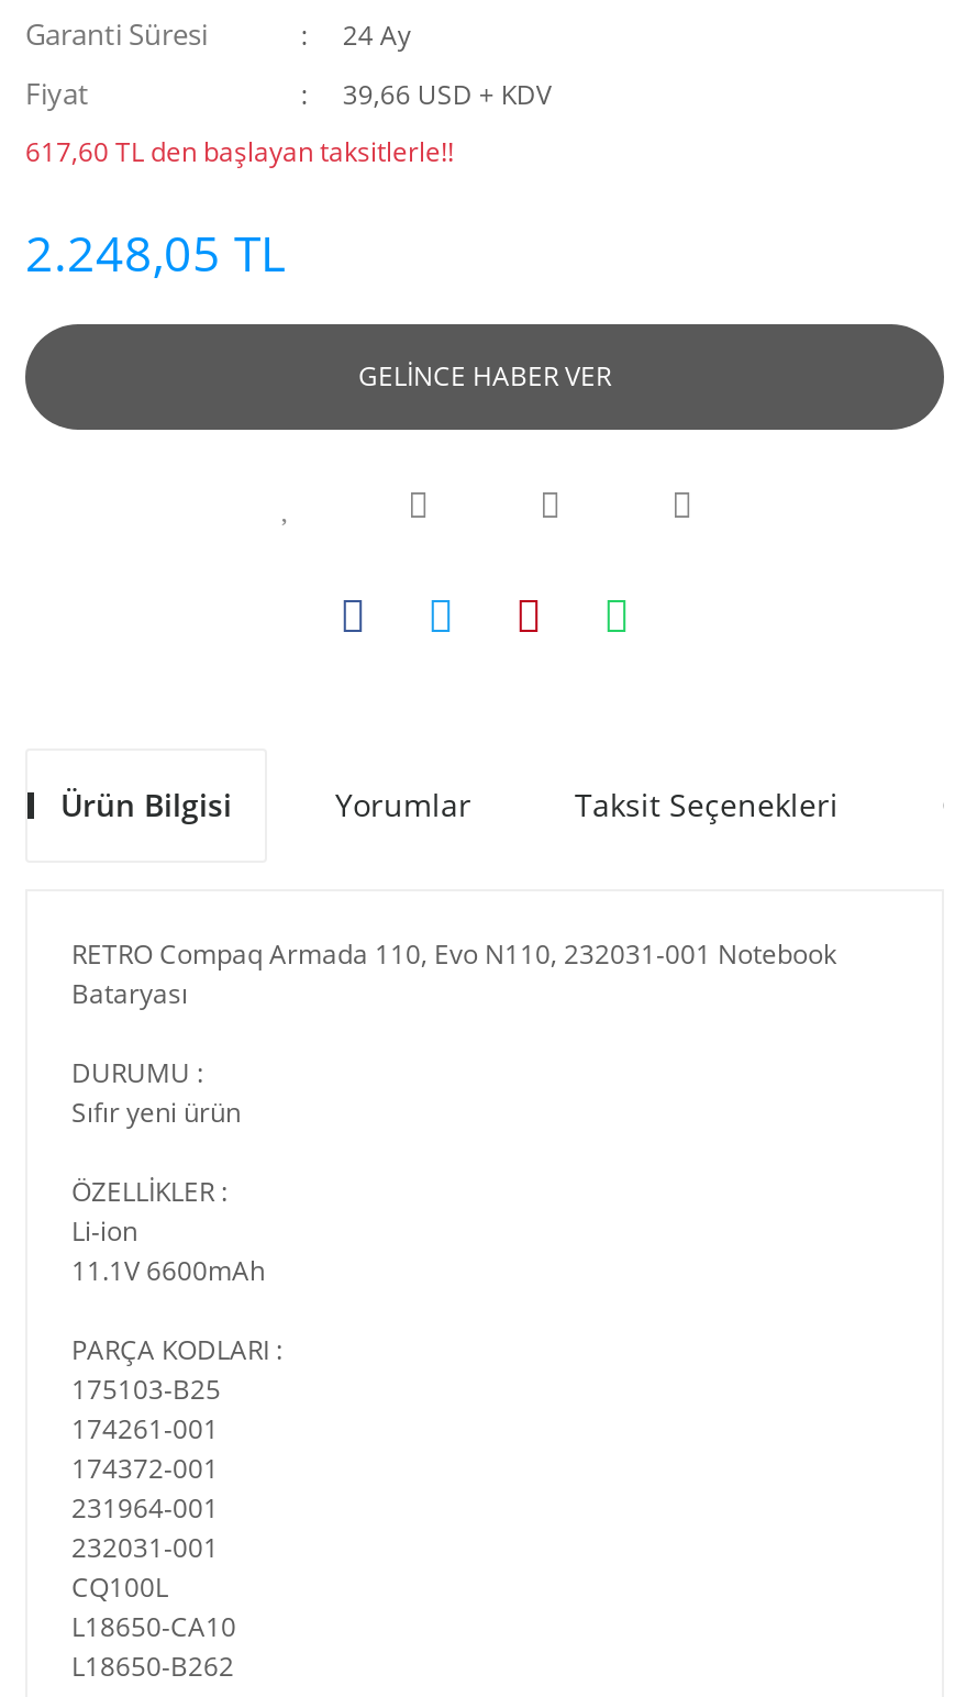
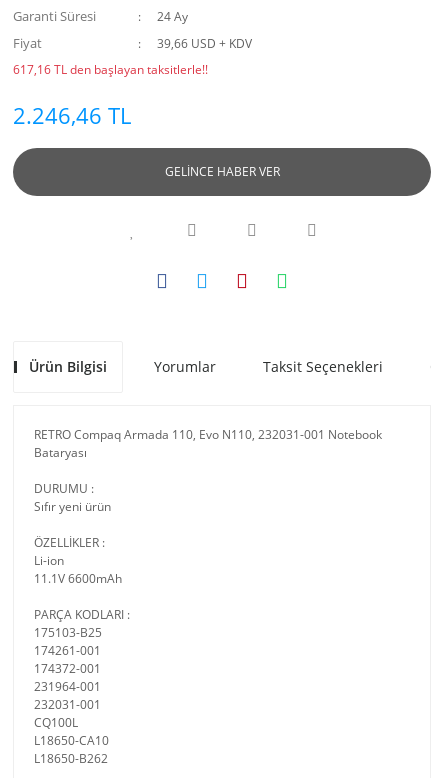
- 617,60 TL den başlayan taksitlerle!!
+ 617,16 TL den başlayan taksitlerle!!

- 2.248,05 TL
+ 2.246,46 TL
